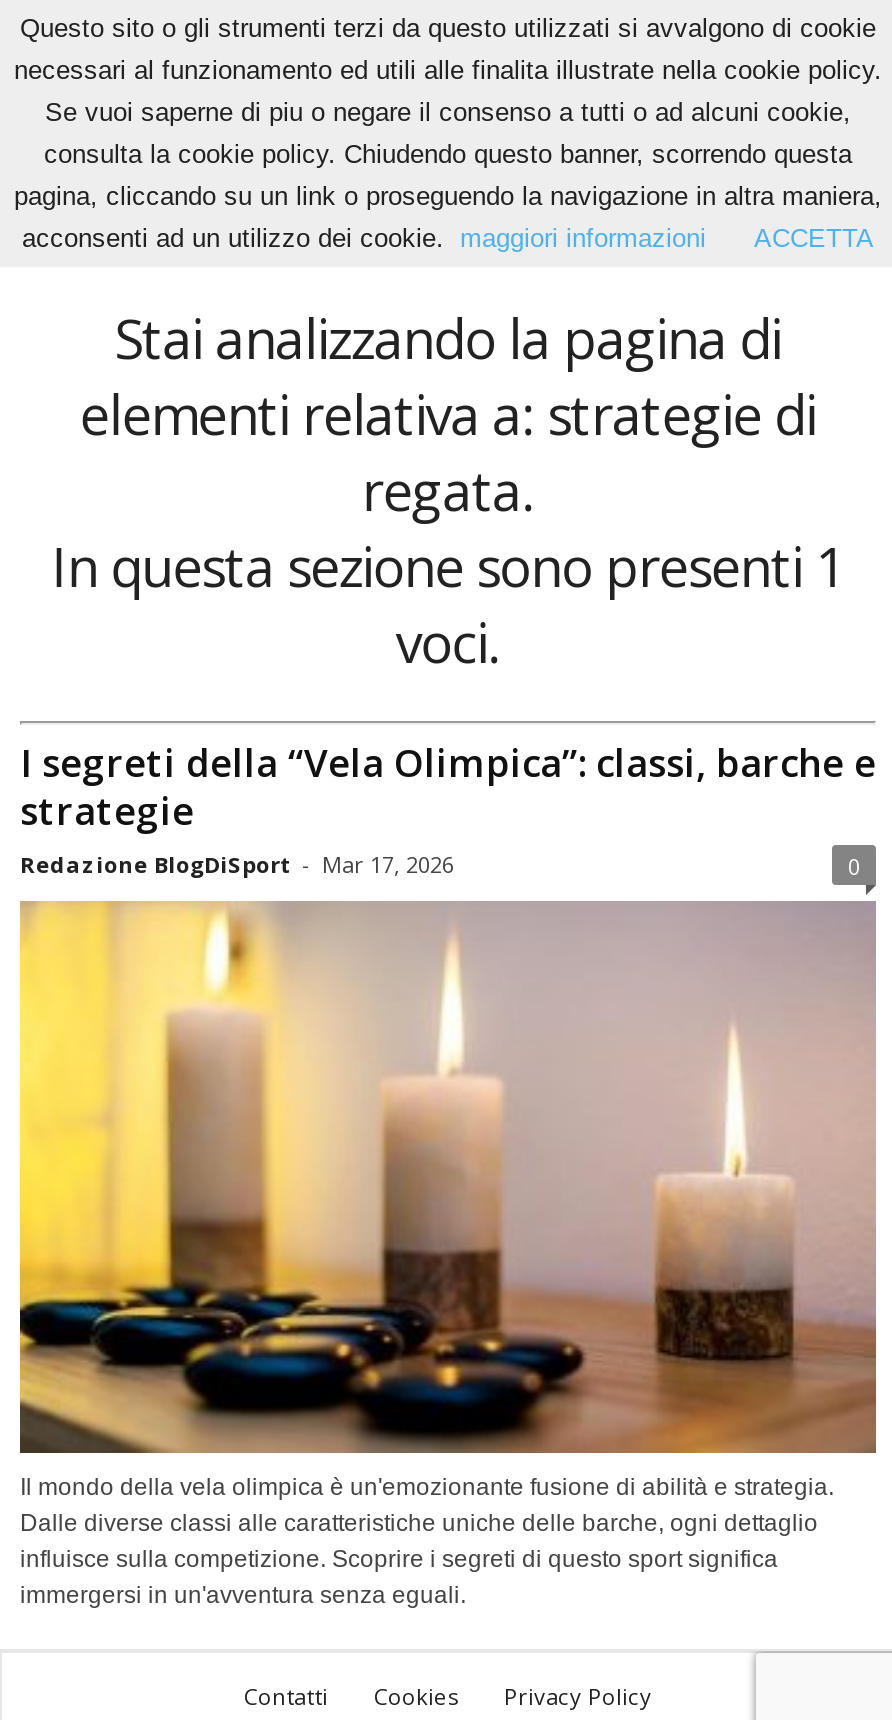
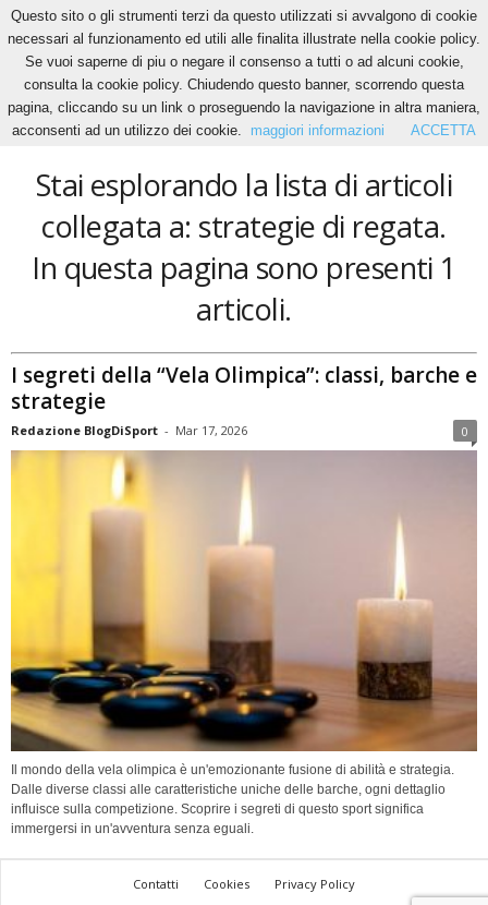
- Stai analizzando la pagina di
- elementi relativa a: strategie di
- regata.
- In questa sezione sono presenti 1
- voci.
+ Stai esplorando la lista di articoli
+ collegata a: strategie di regata.
+ In questa pagina sono presenti 1
+ articoli.
